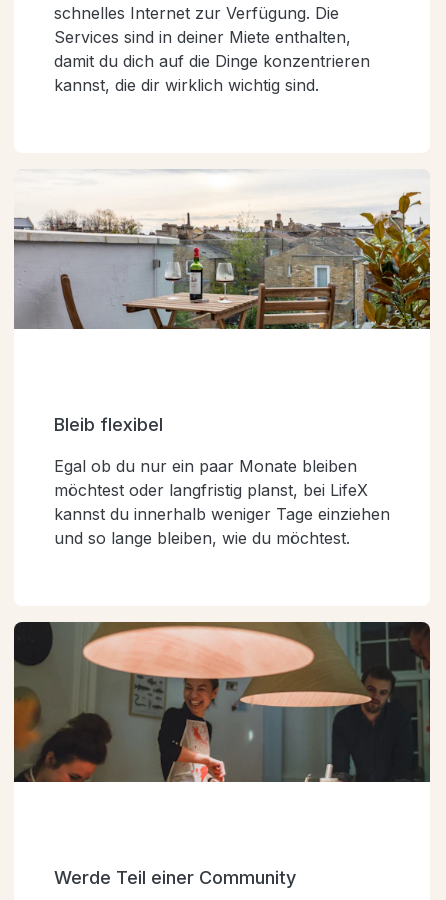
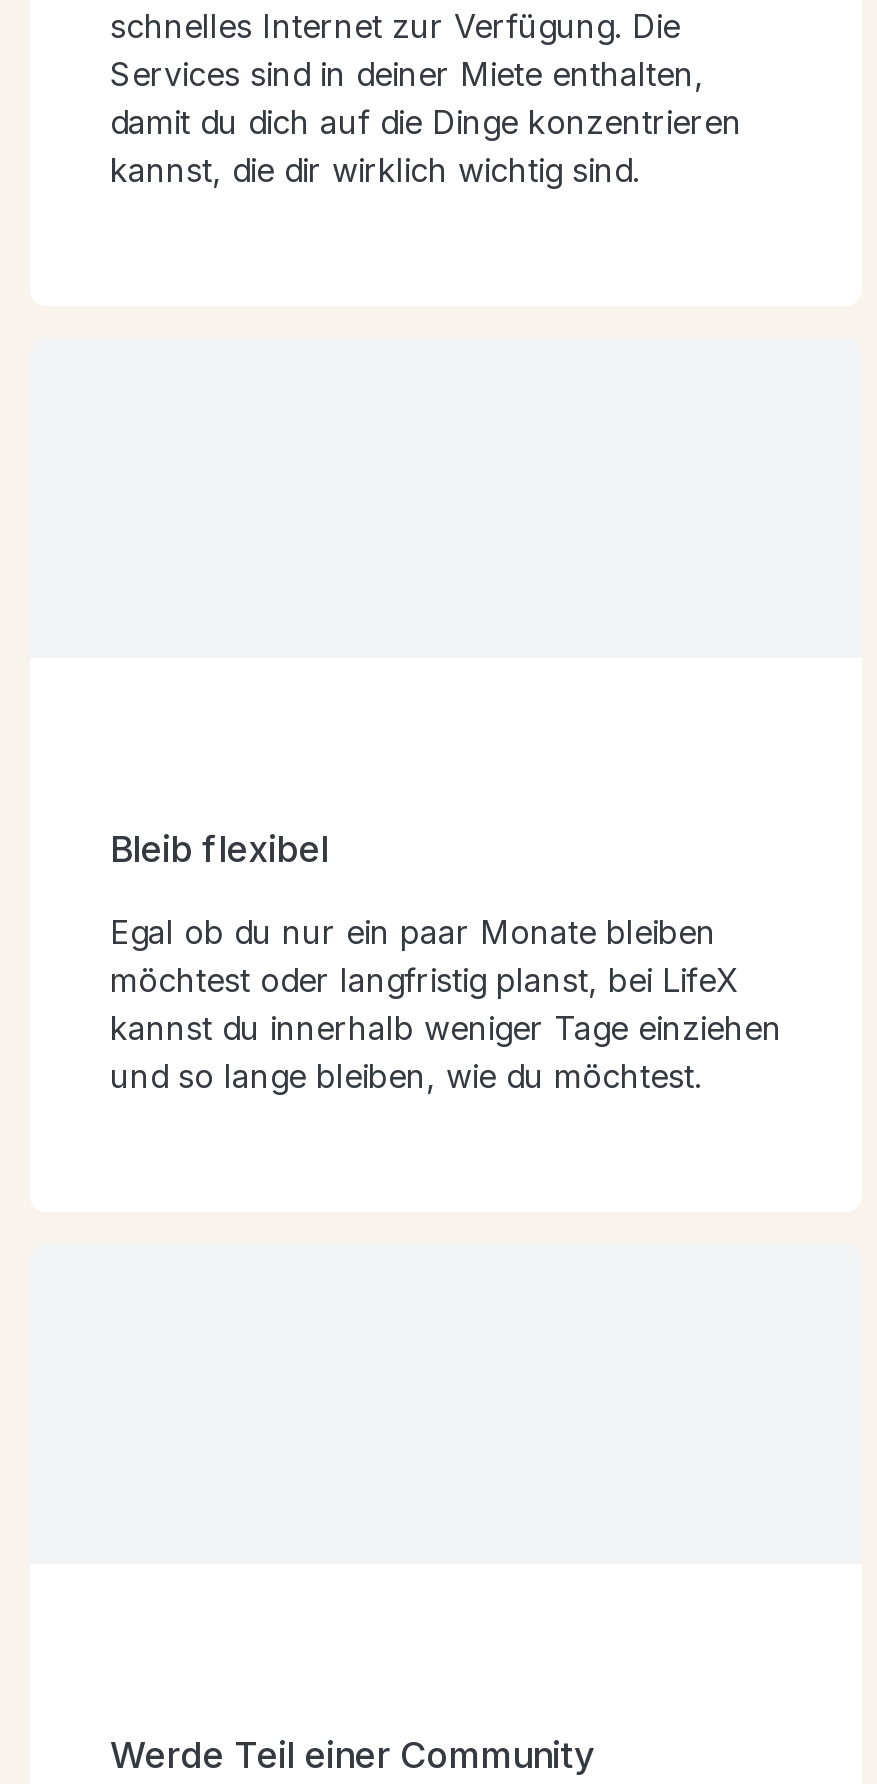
- [image]

- [image]
